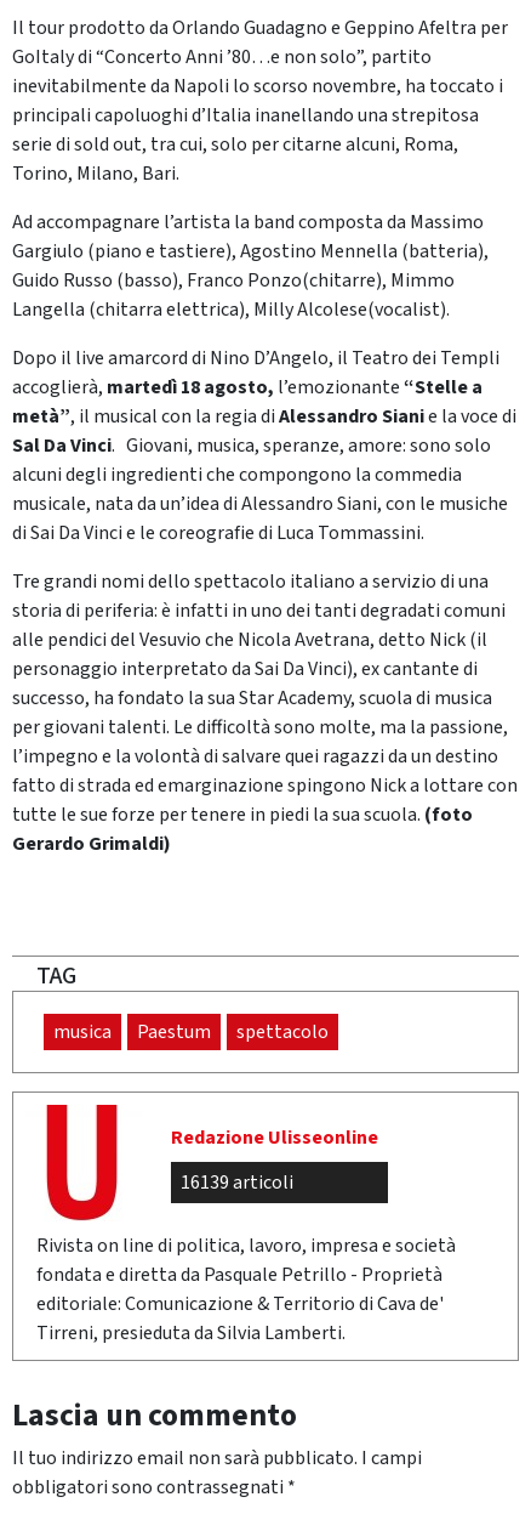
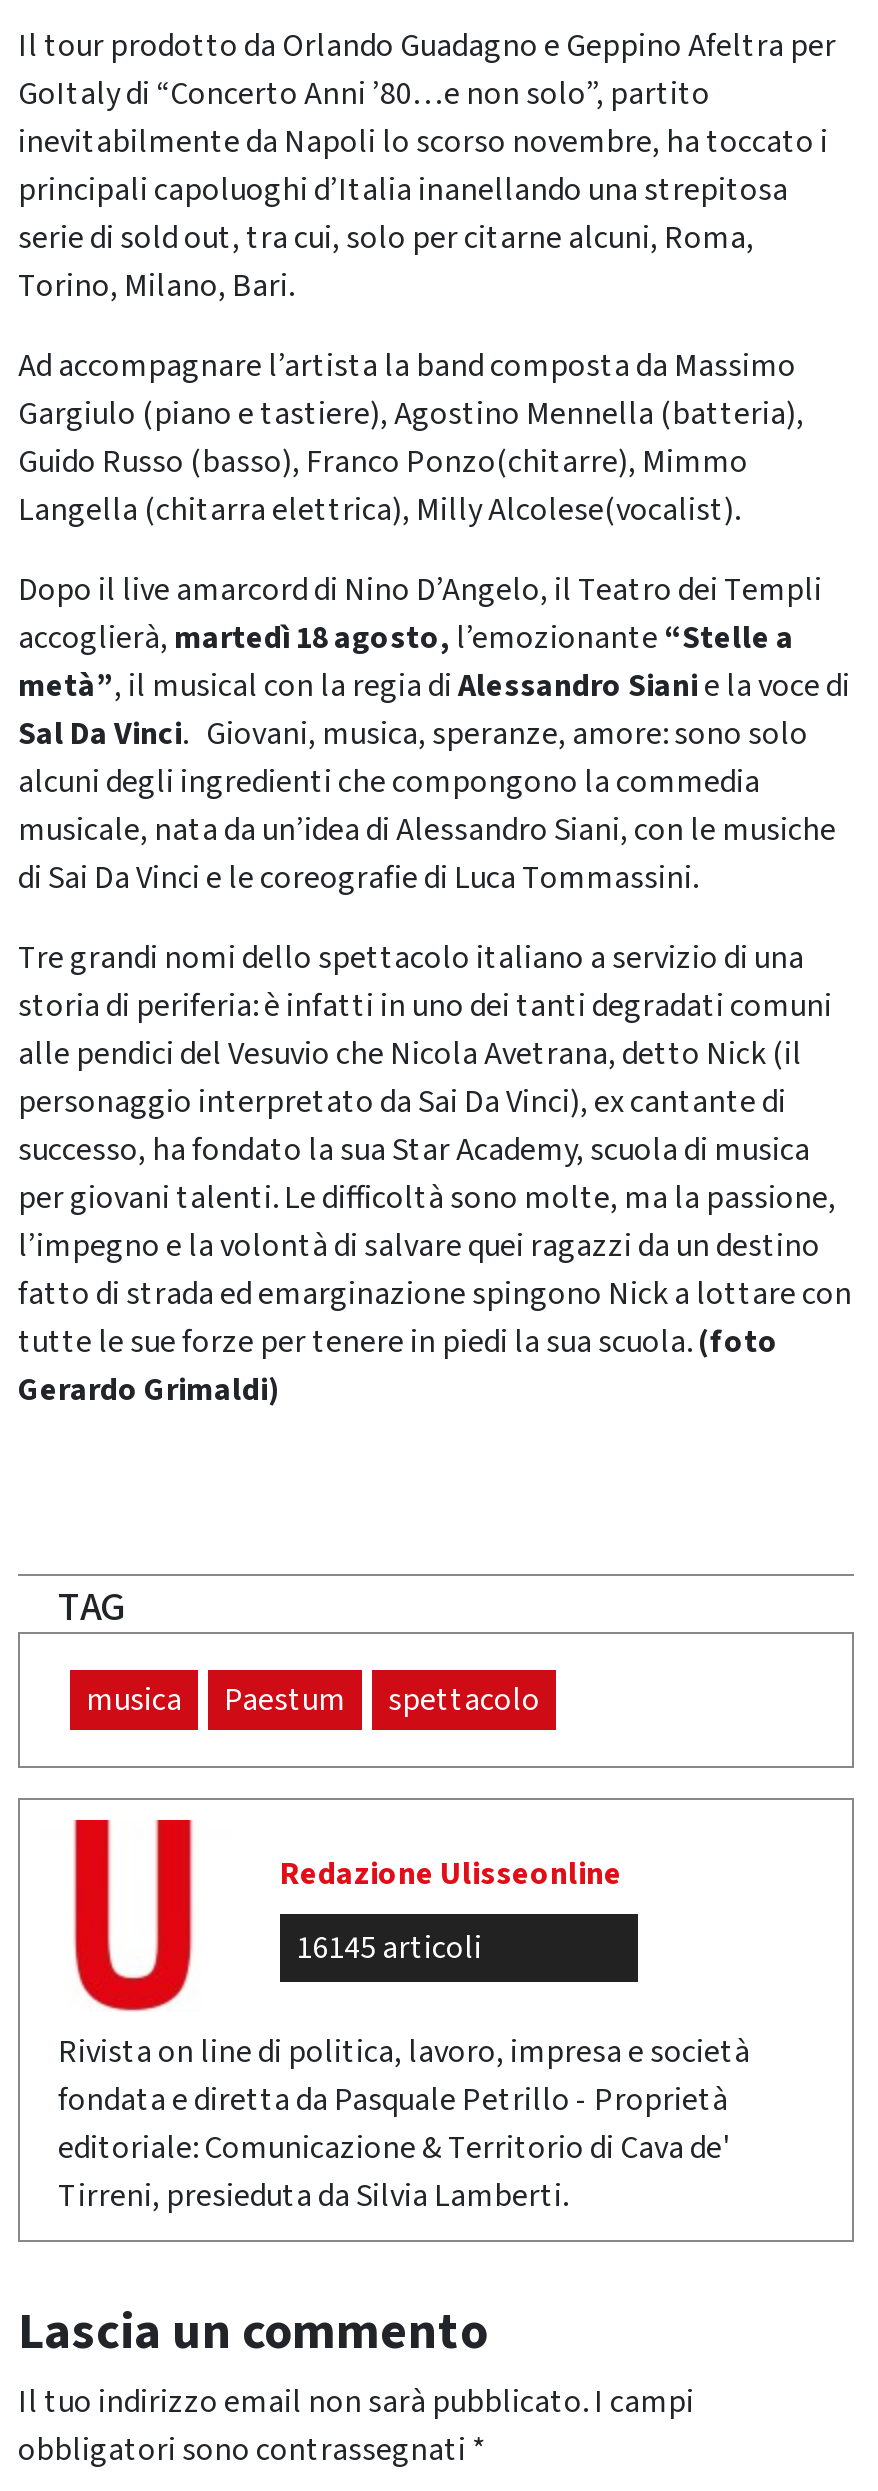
- 16139 articoli
+ 16145 articoli
